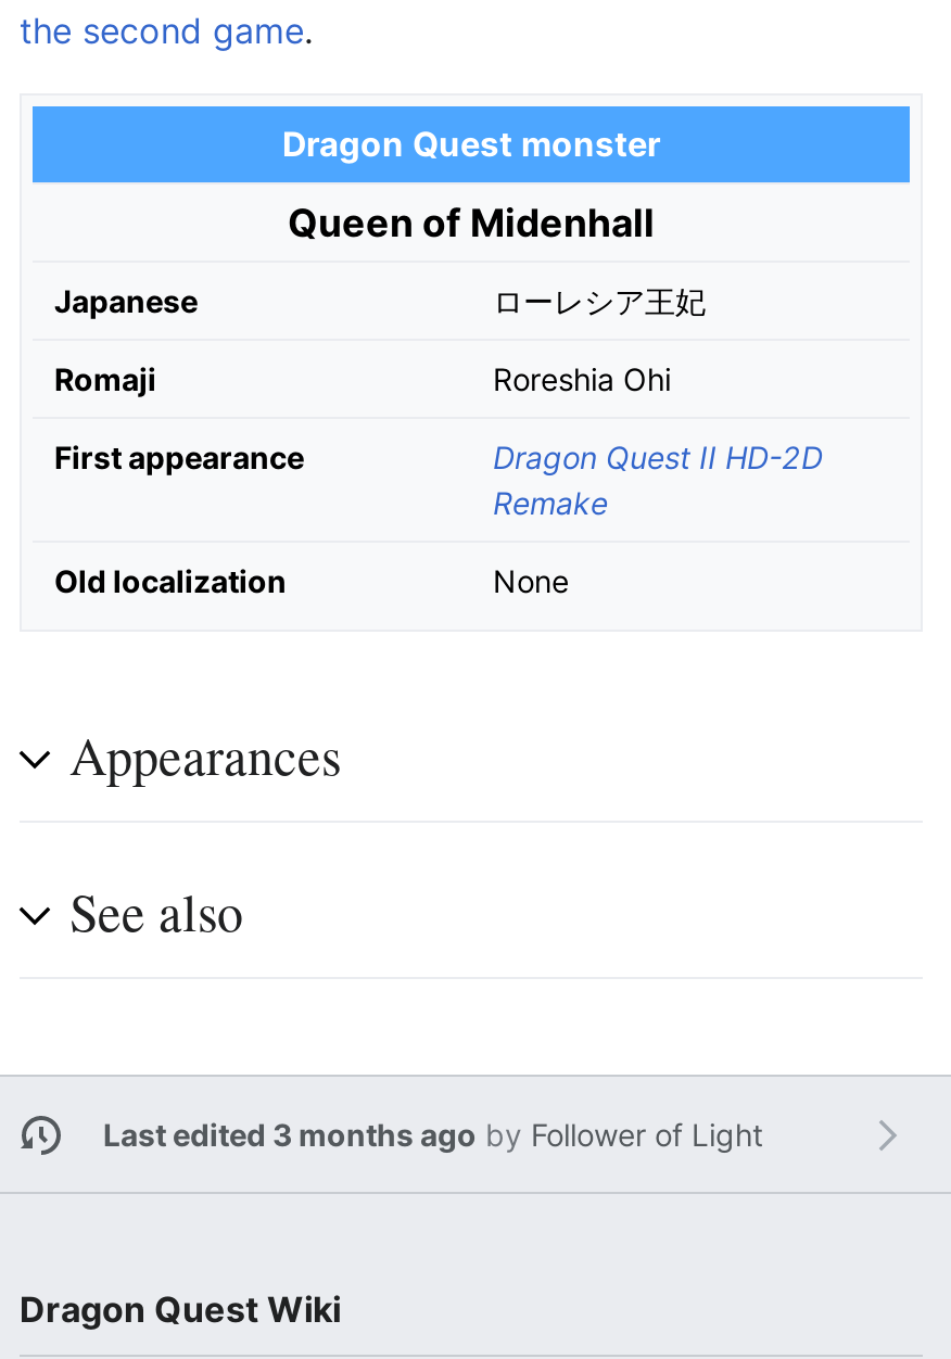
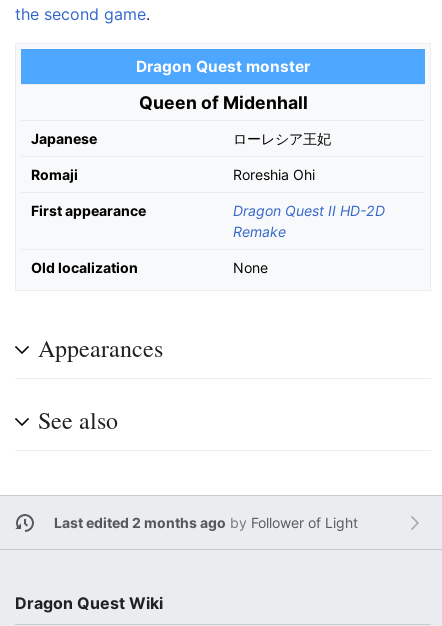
- Last edited 3 months ago by Follower of Light
+ Last edited 2 months ago by Follower of Light
